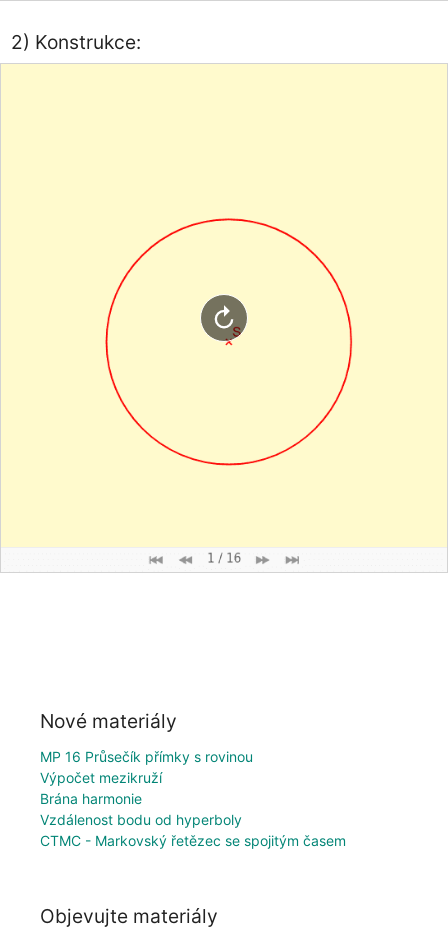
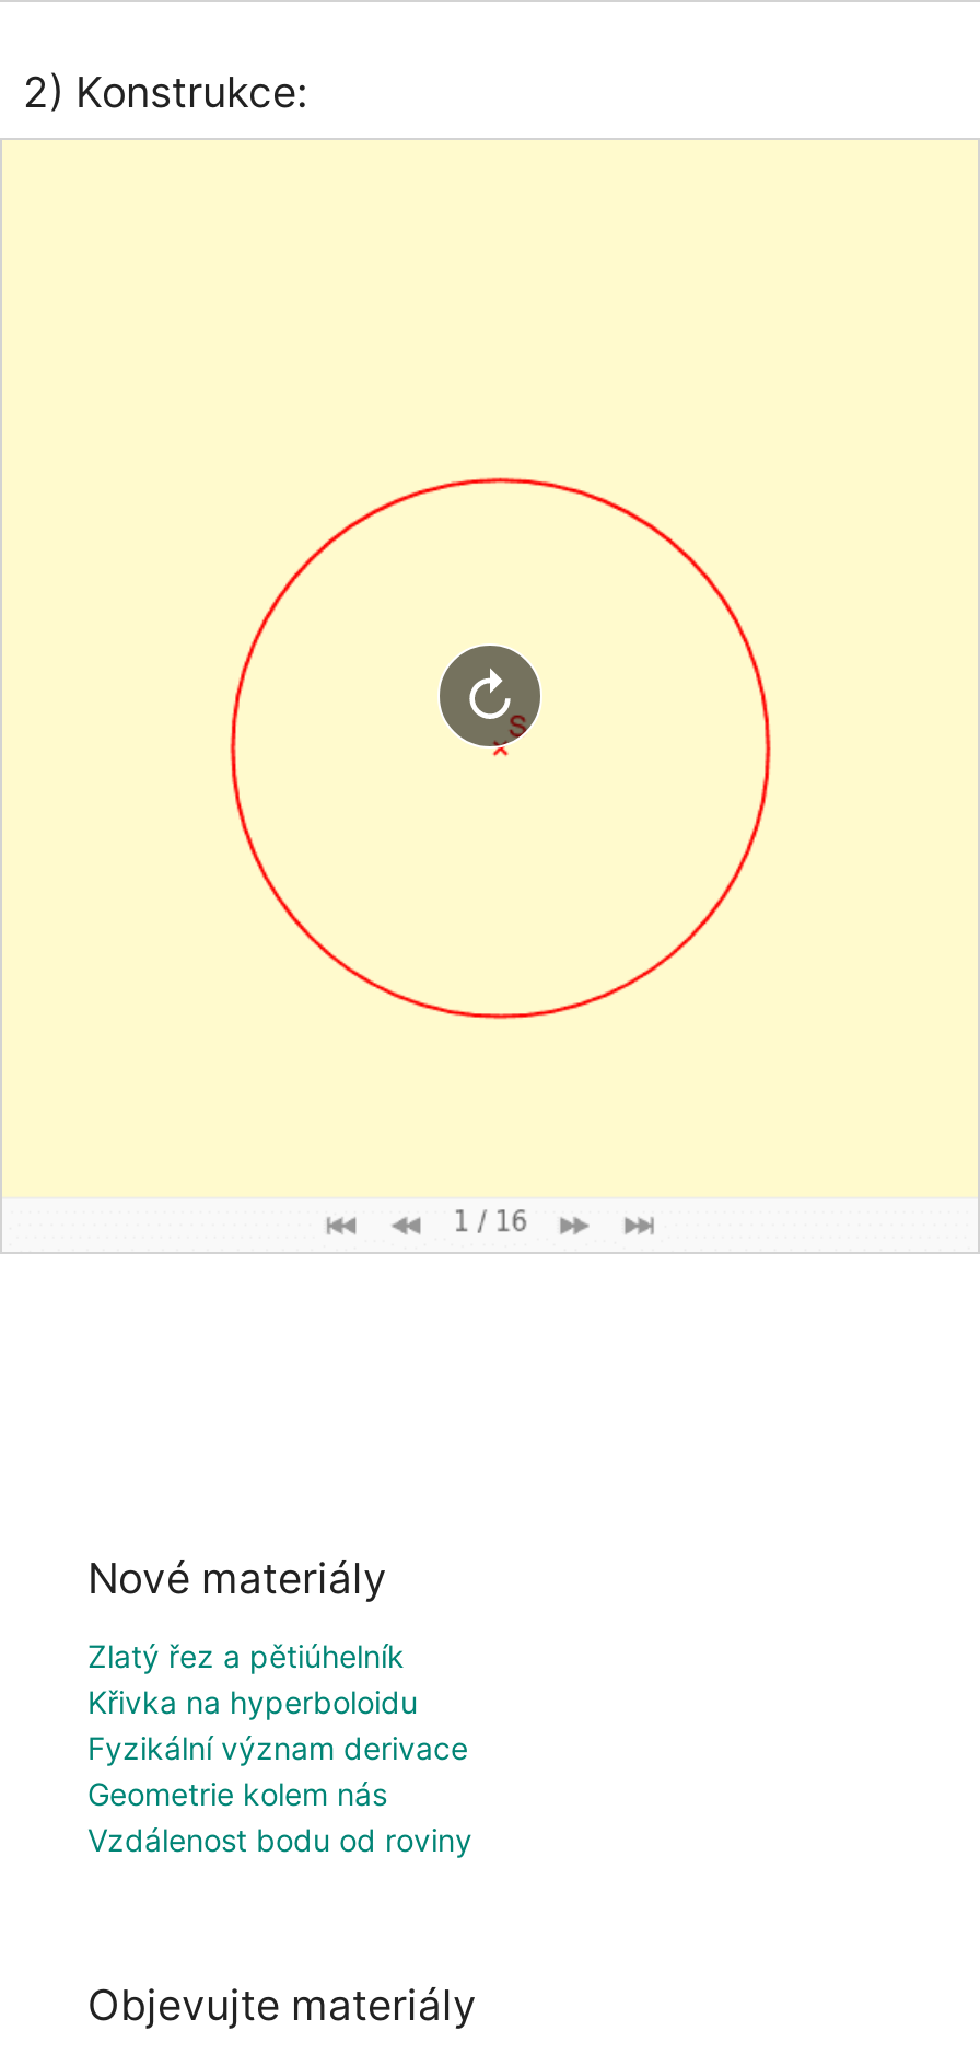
- MP 16 Průsečík přímky s rovinou
- Výpočet mezikruží
- Brána harmonie
- Vzdálenost bodu od hyperboly
- CTMC - Markovský řetězec se spojitým časem
+ Zlatý řez a pětiúhelník
+ Křivka na hyperboloidu
+ Fyzikální význam derivace
+ Geometrie kolem nás
+ Vzdálenost bodu od roviny
